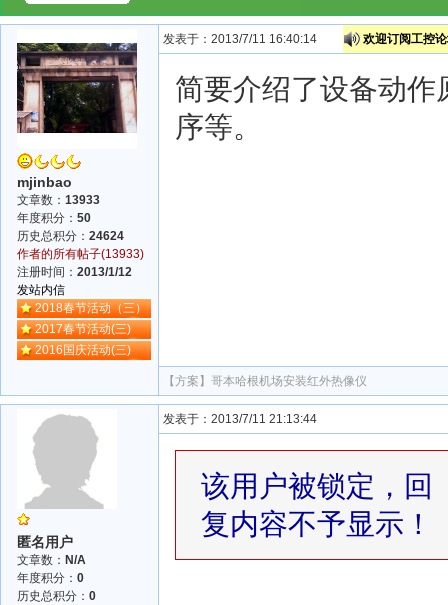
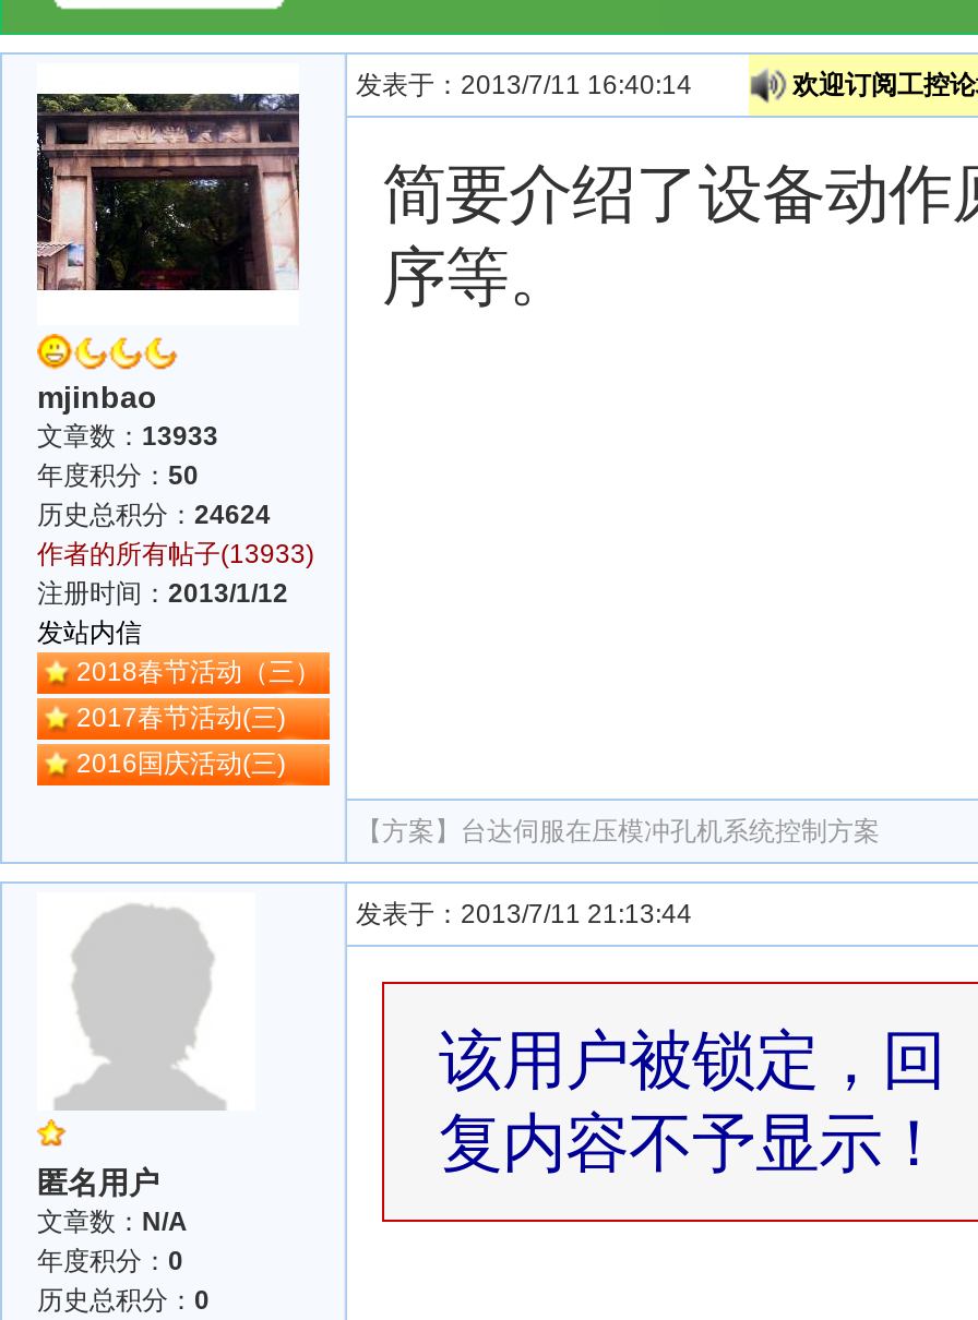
- 【方案】哥本哈根机场安装红外热像仪
+ 【方案】台达伺服在压模冲孔机系统控制方案
